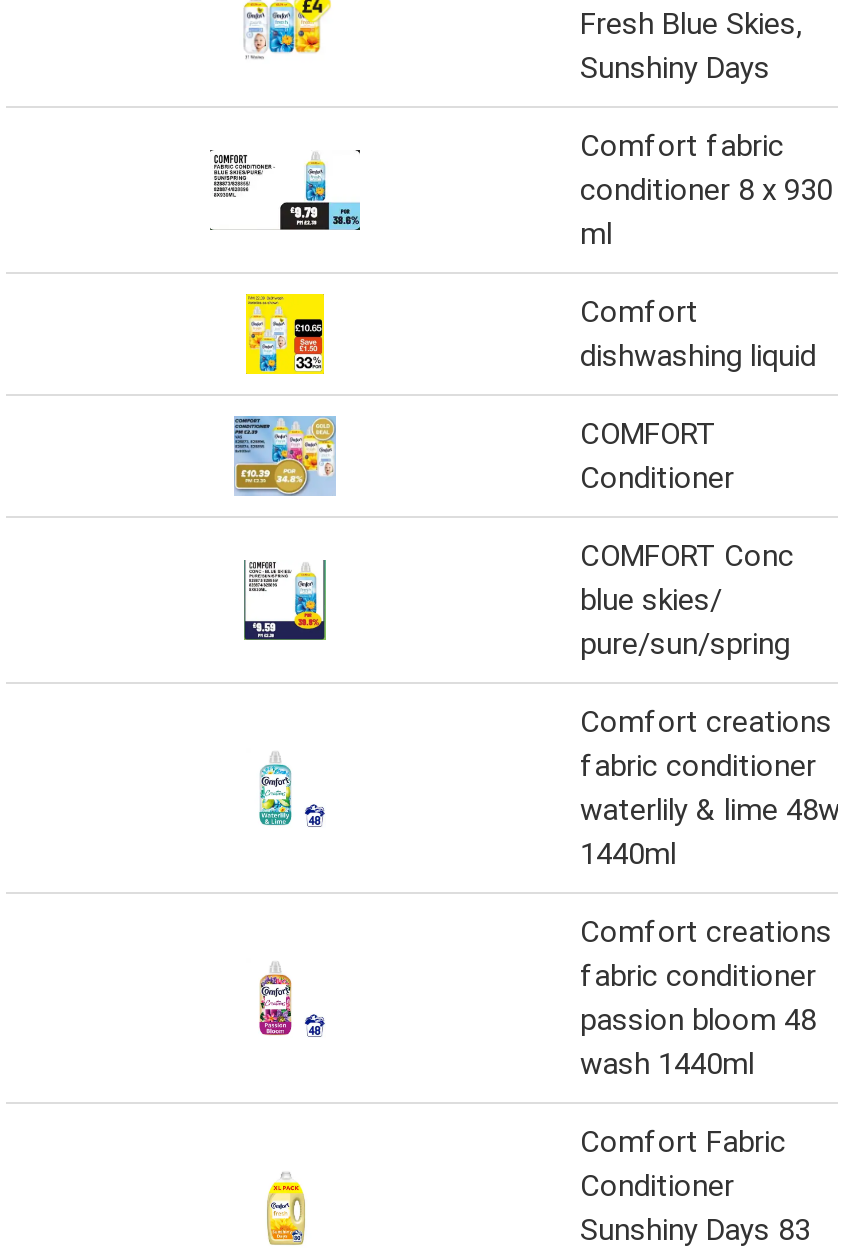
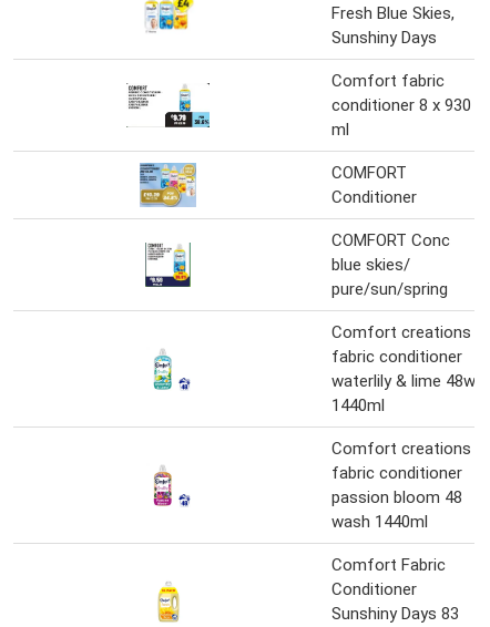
- [image]

- Comfort
- dishwashing liquid
